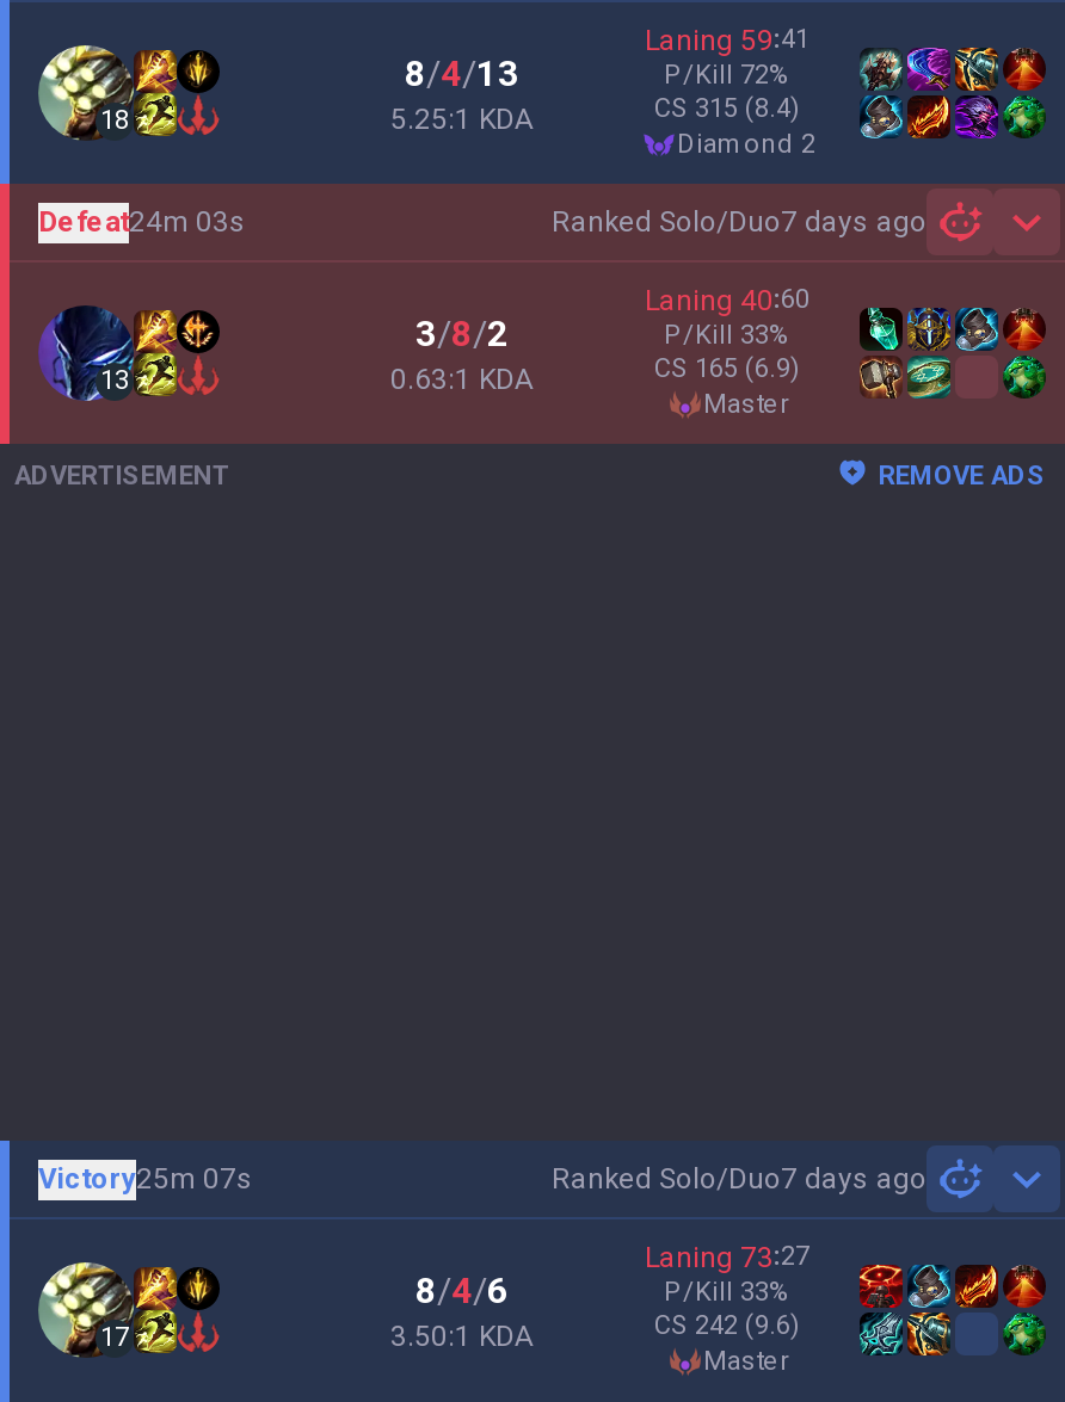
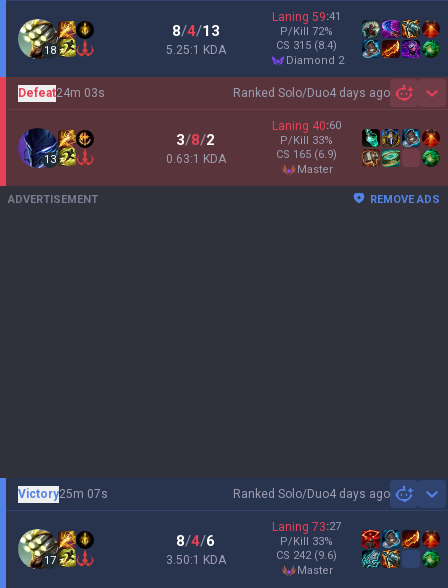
- Ranked Solo/Duo7 days ago
+ Ranked Solo/Duo4 days ago

- Ranked Solo/Duo7 days ago
+ Ranked Solo/Duo4 days ago
